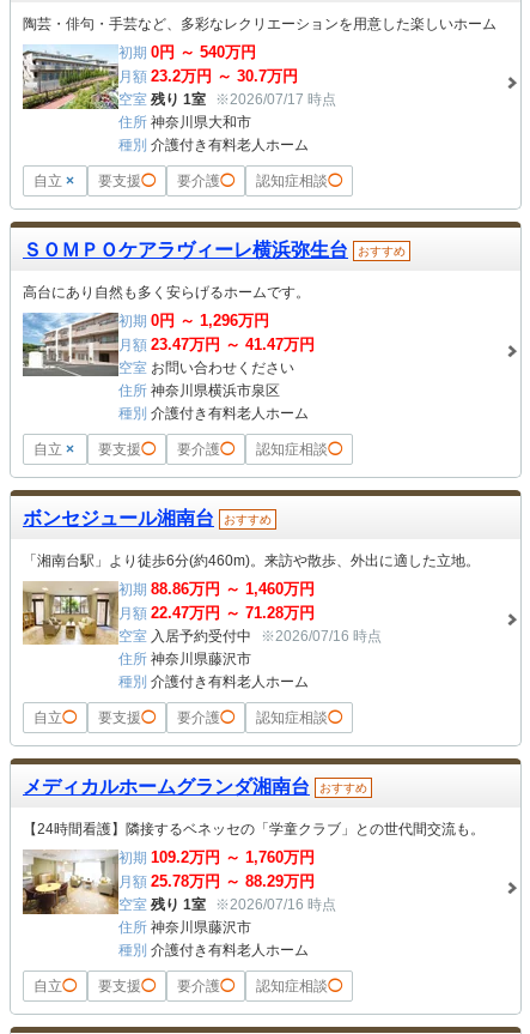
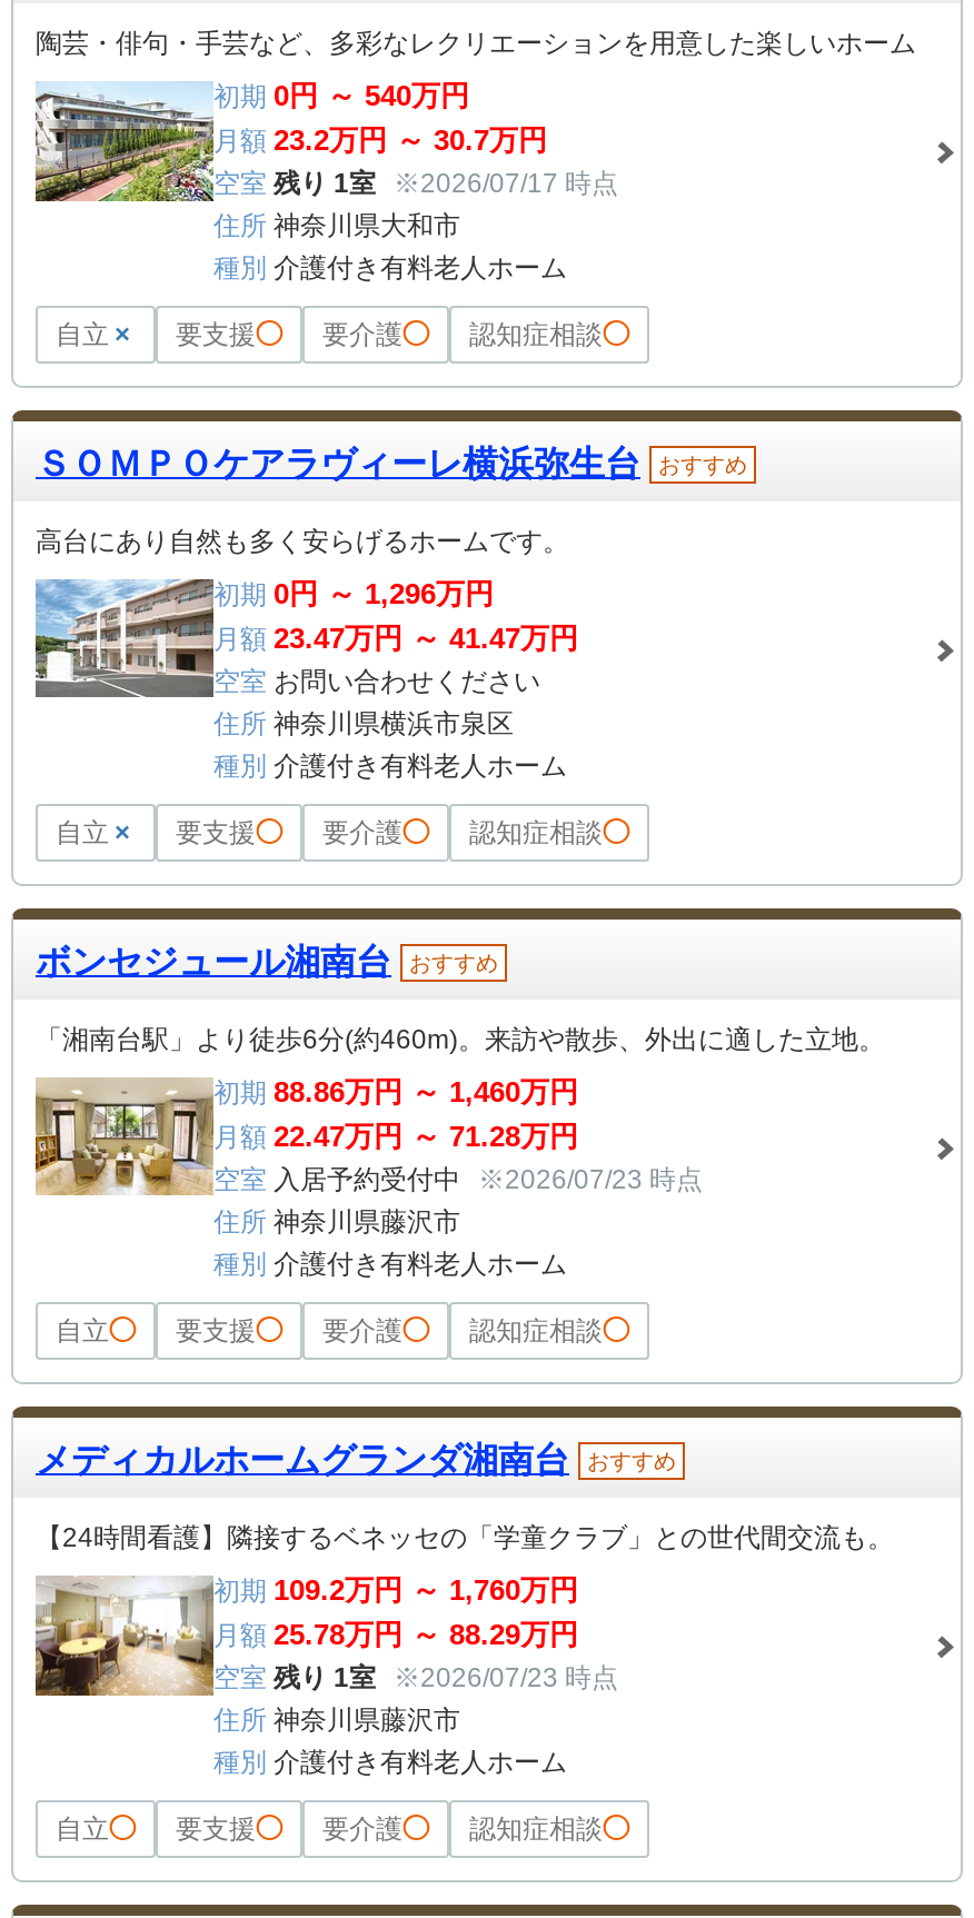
- 空室 入居予約受付中 ※2026/07/16 時点
+ 空室 入居予約受付中 ※2026/07/23 時点

- 空室 残り 1室 ※2026/07/16 時点
+ 空室 残り 1室 ※2026/07/23 時点
